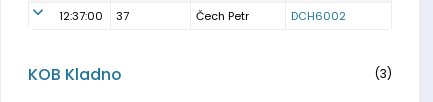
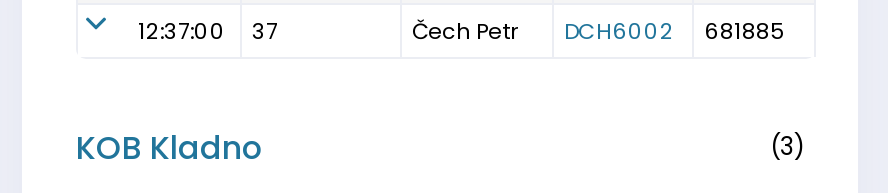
+ 681885
